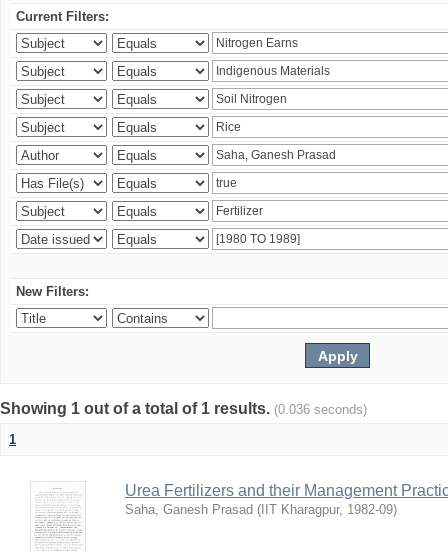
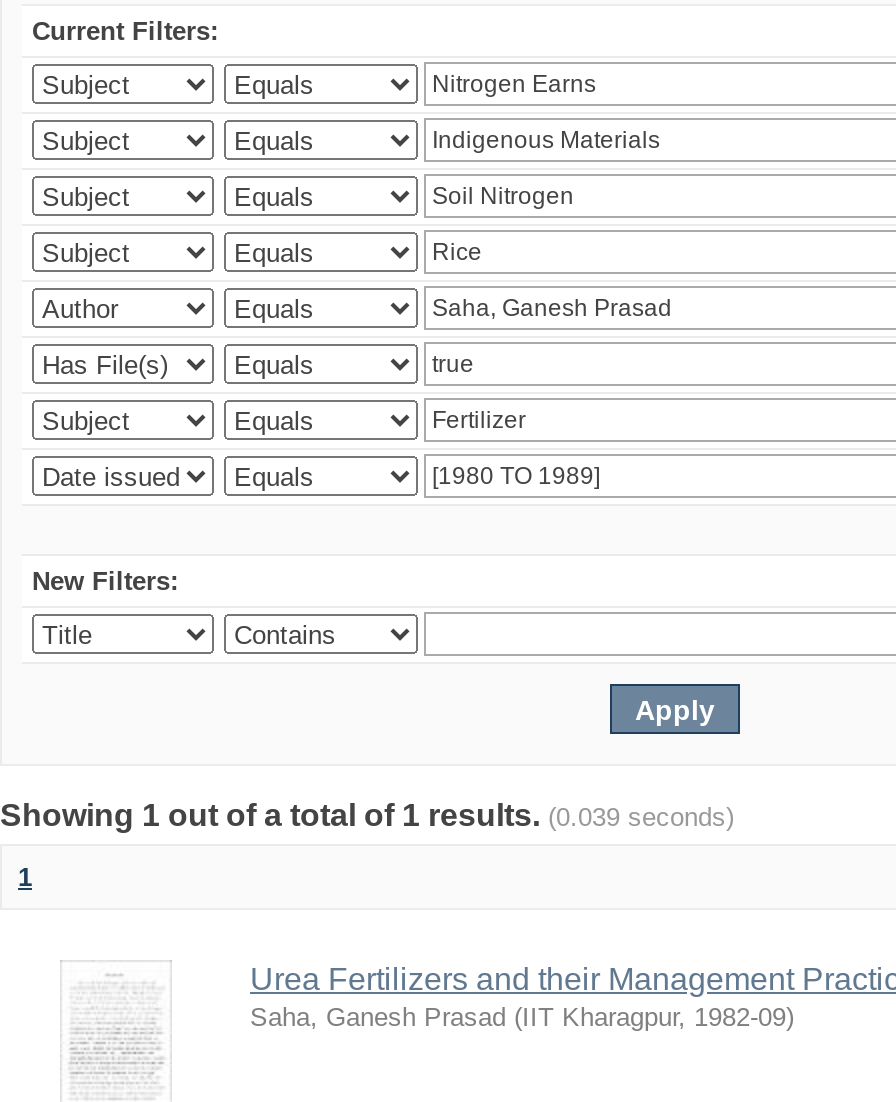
- Showing 1 out of a total of 1 results. (0.036 seconds)
+ Showing 1 out of a total of 1 results. (0.039 seconds)
